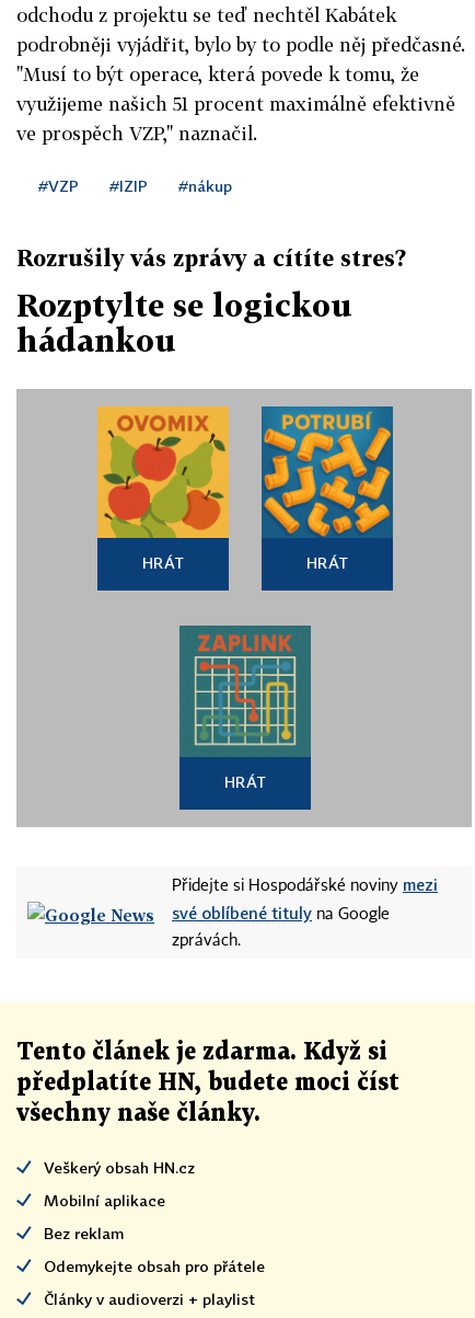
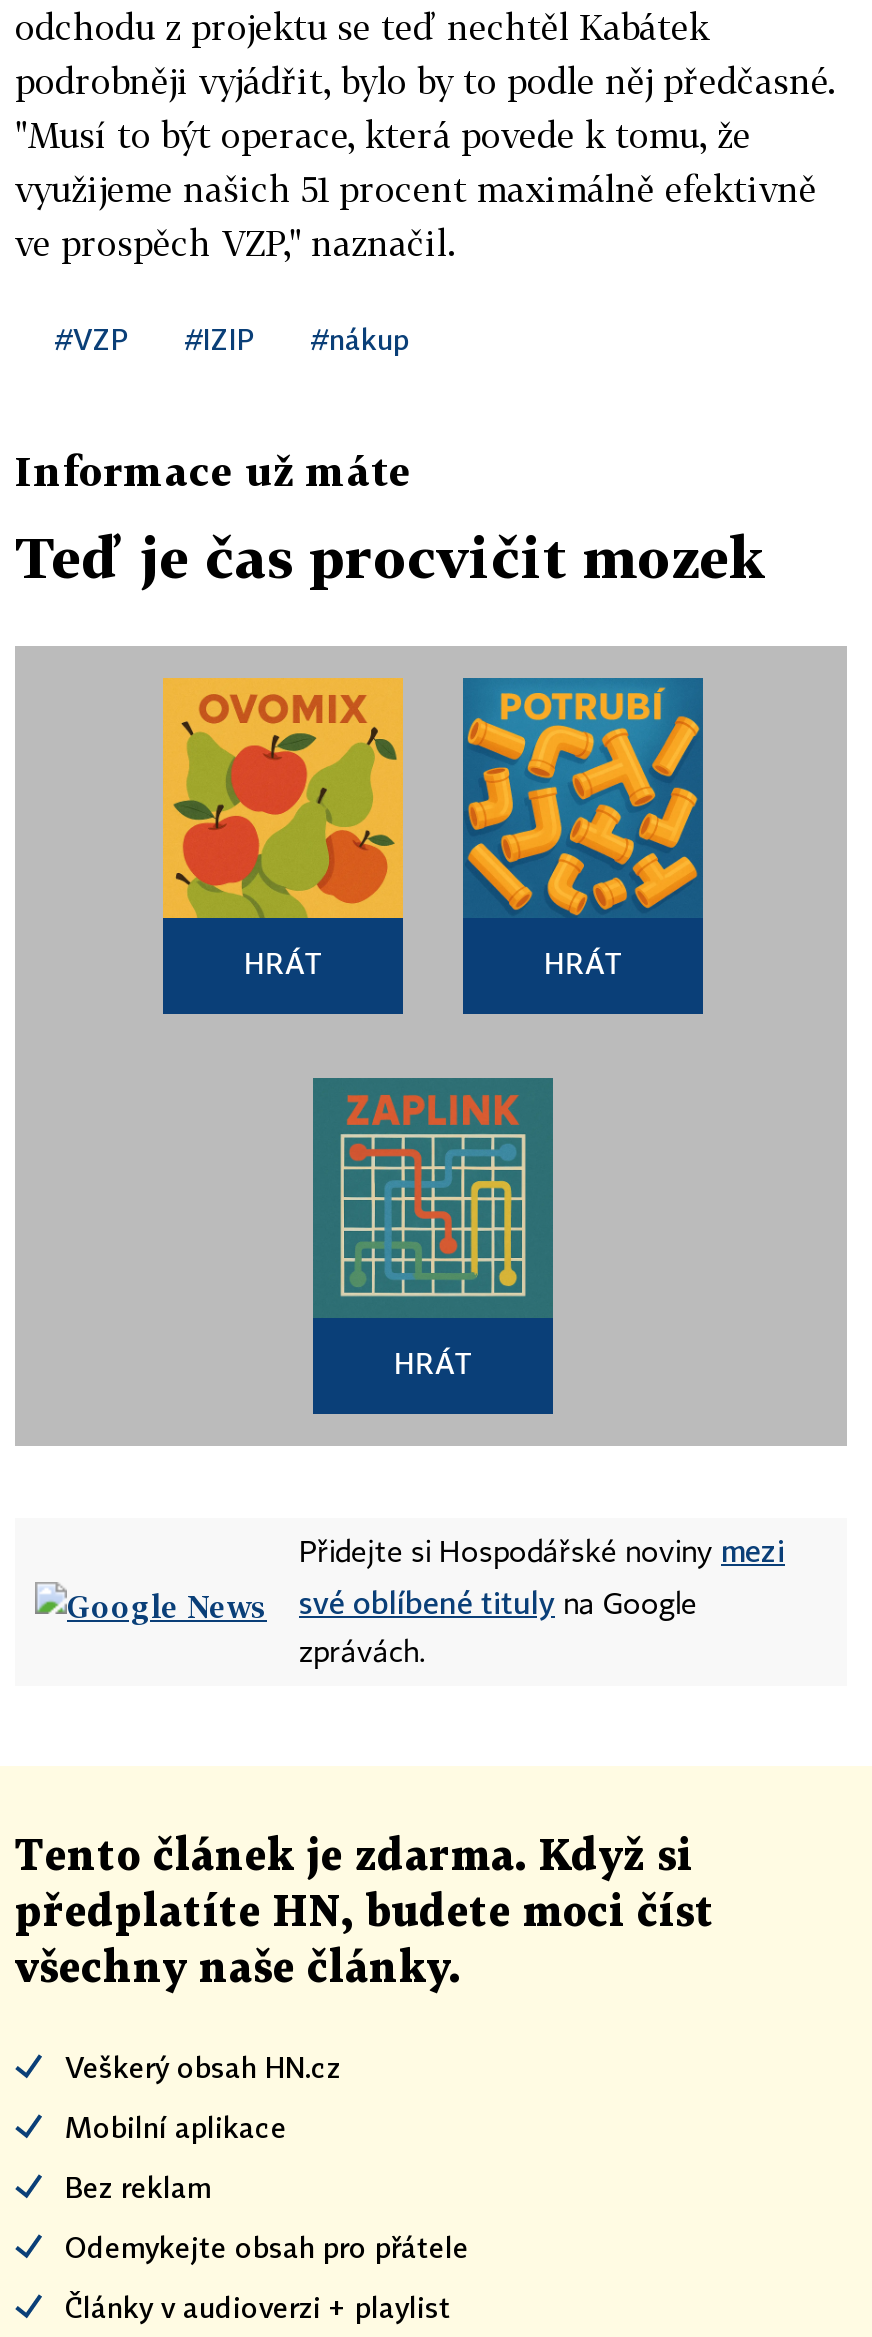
- Rozrušily vás zprávy a cítíte stres?
+ Informace už máte

- Rozptylte se logickou
- hádankou
+ Teď je čas procvičit mozek
